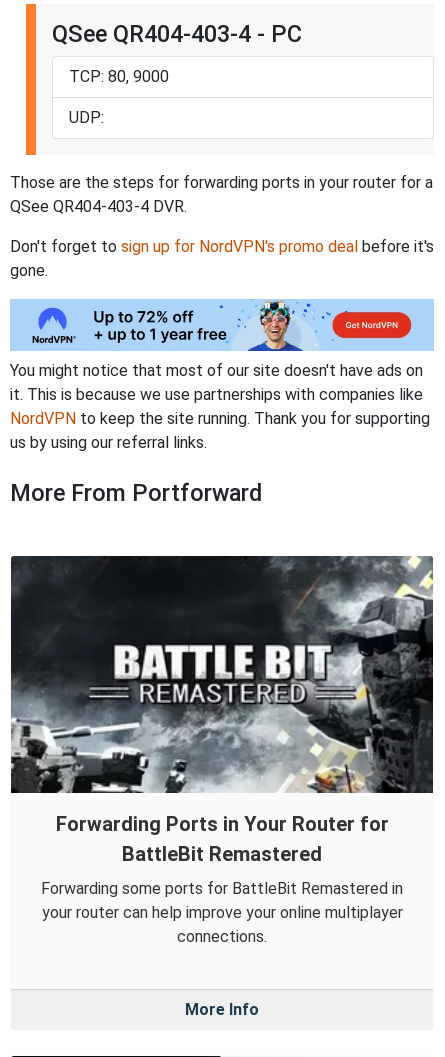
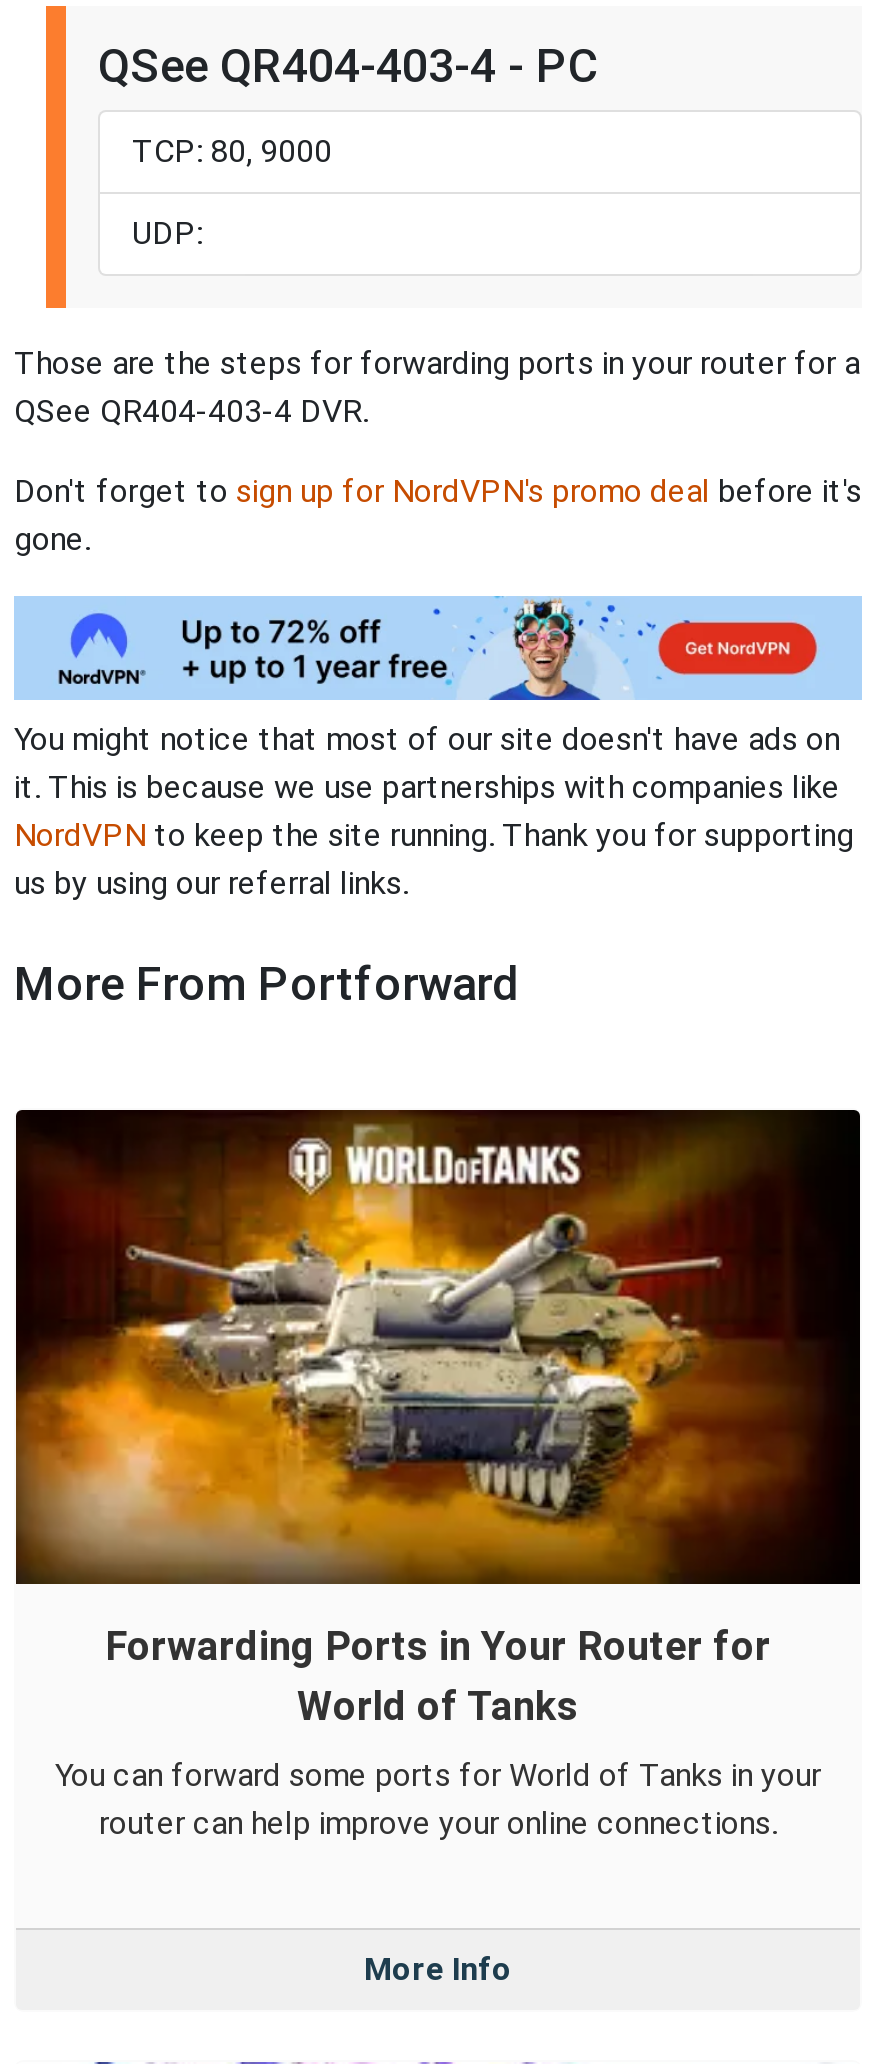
- [image]
+ [image]

- BattleBit Remastered
+ World of Tanks

- Forwarding some ports for BattleBit Remastered in
- your router can help improve your online multiplayer
- connections.
+ You can forward some ports for World of Tanks in your
+ router can help improve your online connections.
